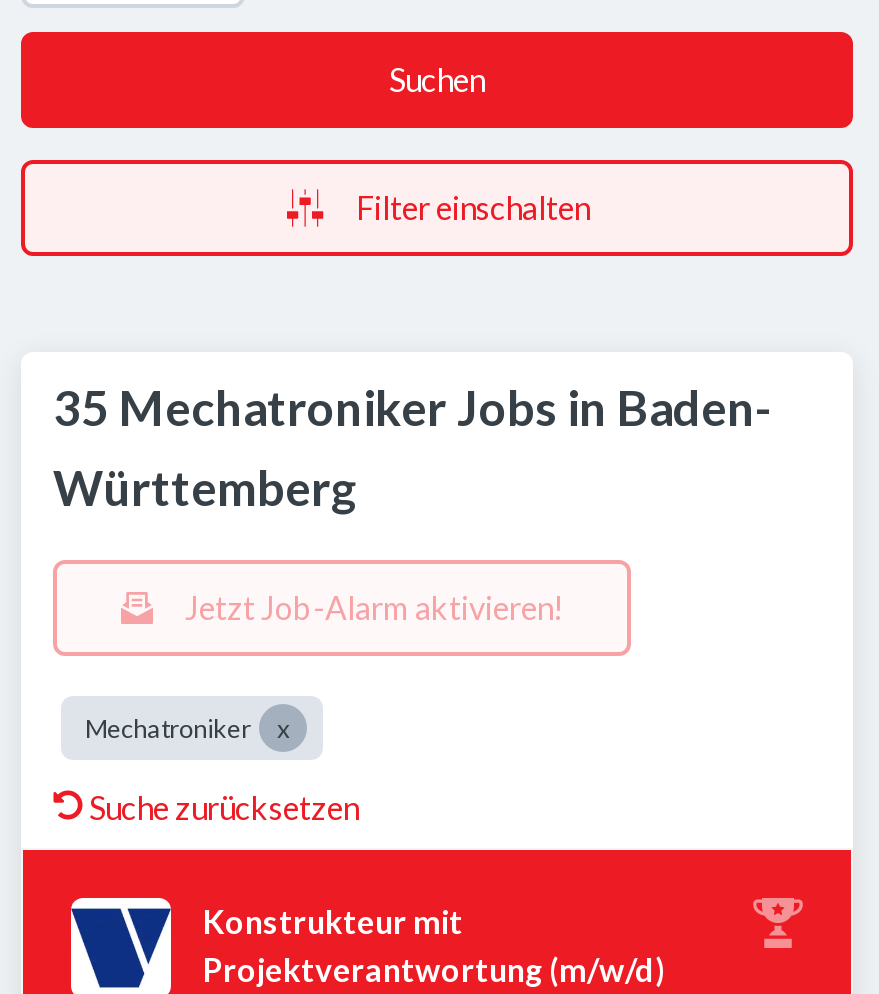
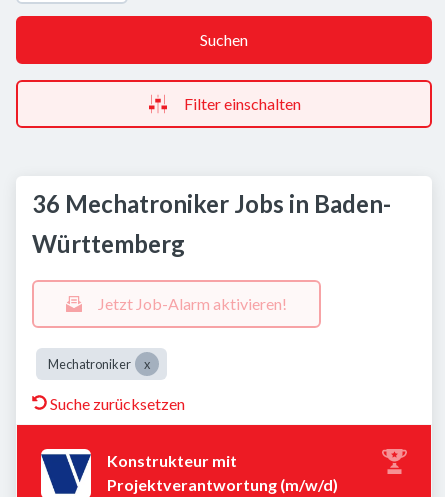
- 35 Mechatroniker Jobs in Baden-
+ 36 Mechatroniker Jobs in Baden-
